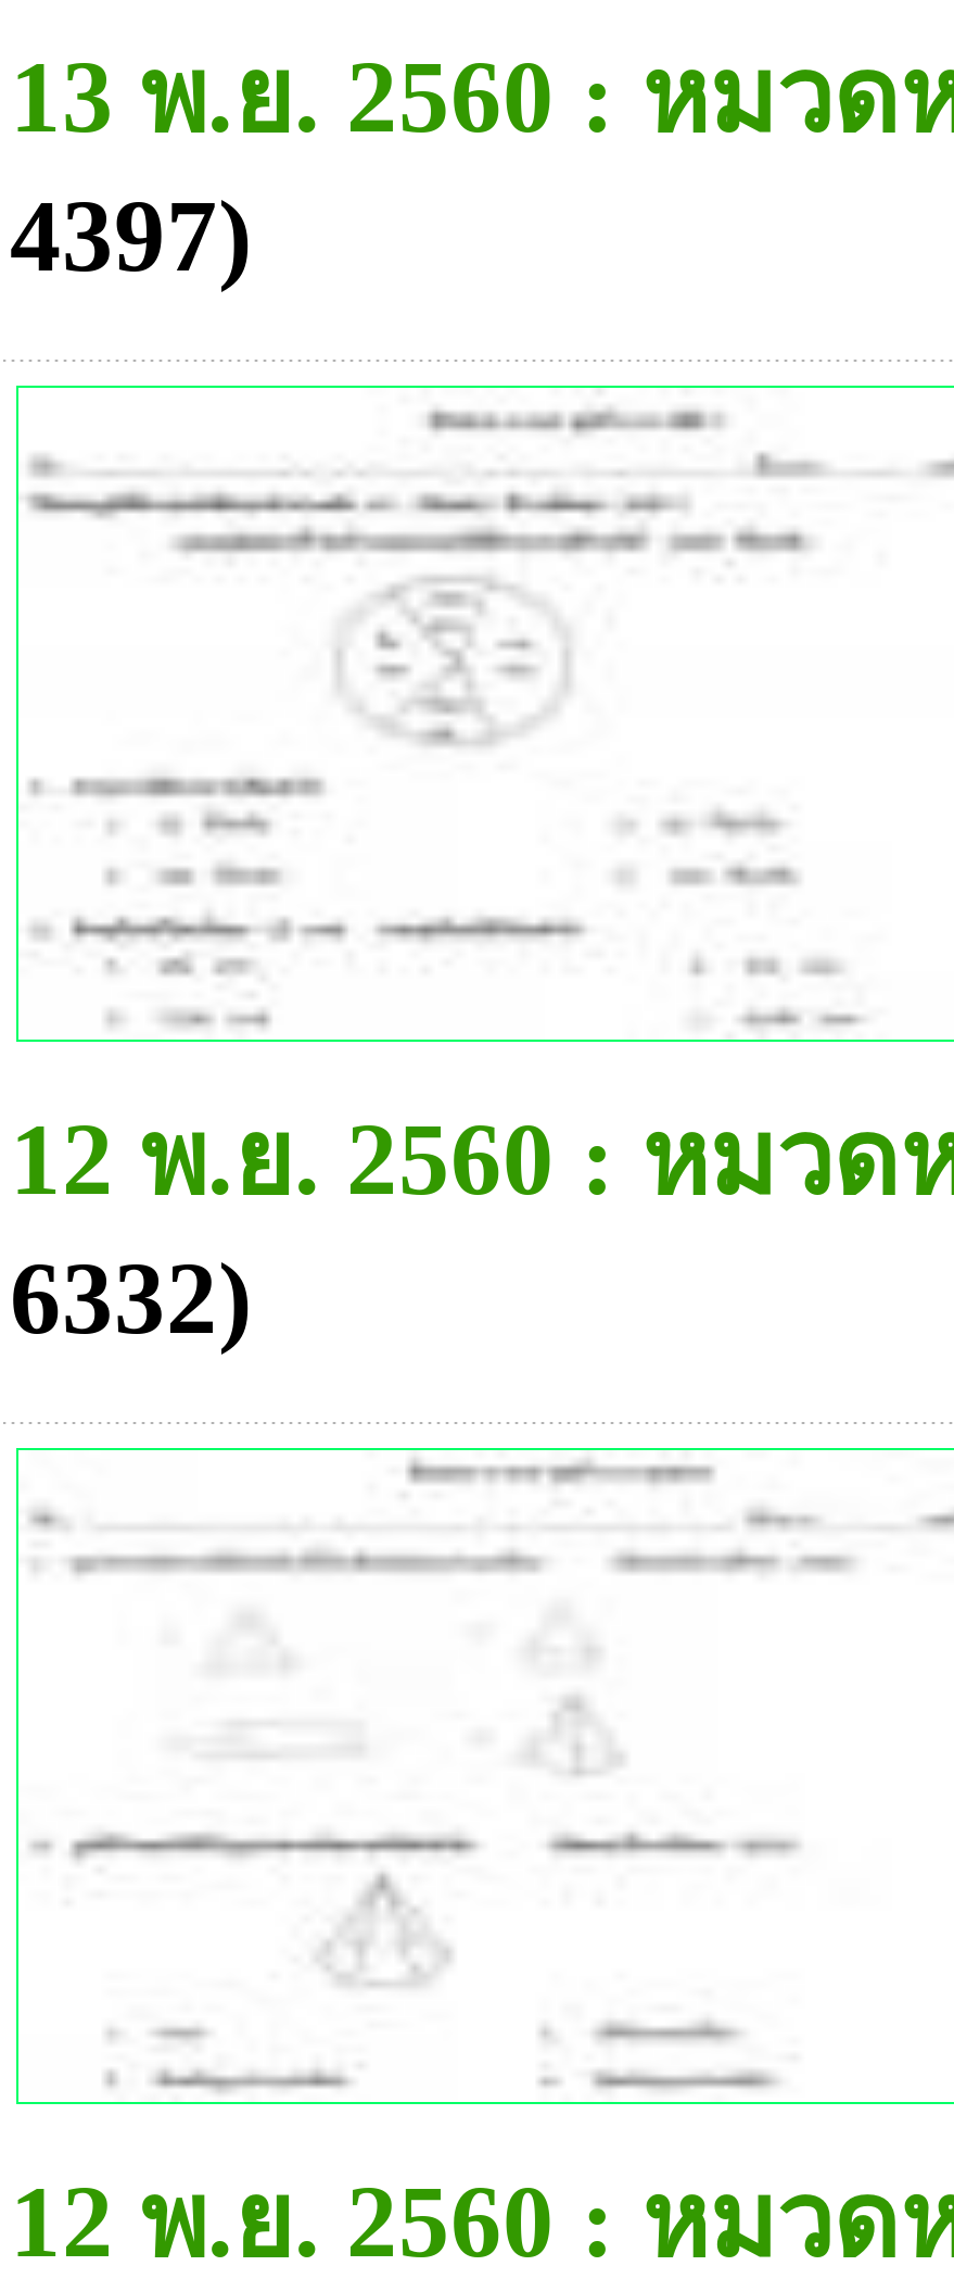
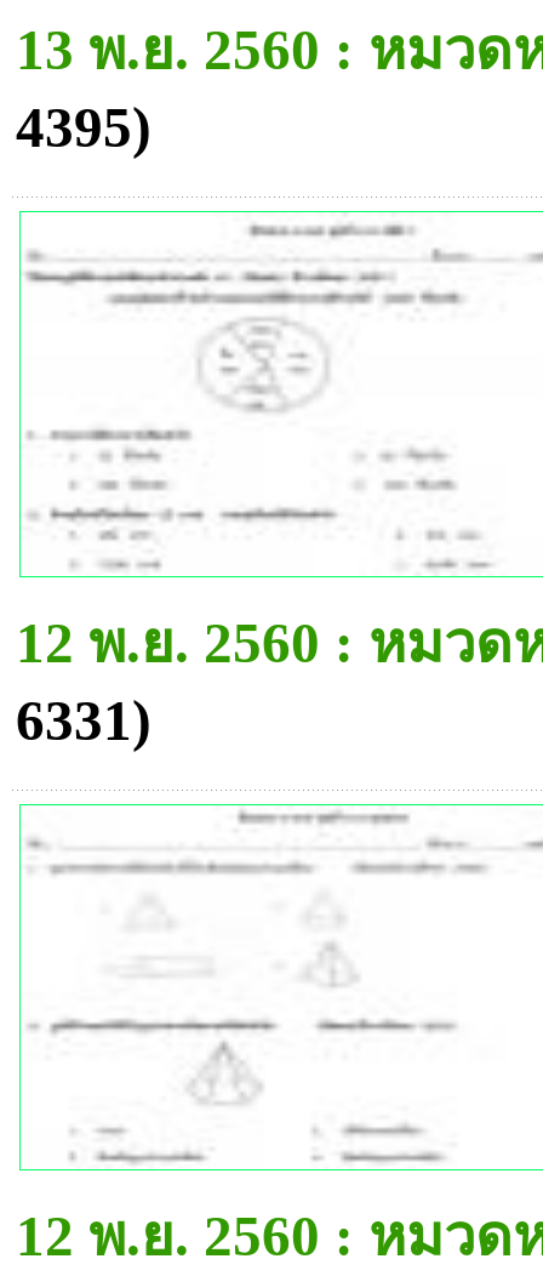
- 4397)
+ 4395)

- 6332)
+ 6331)
